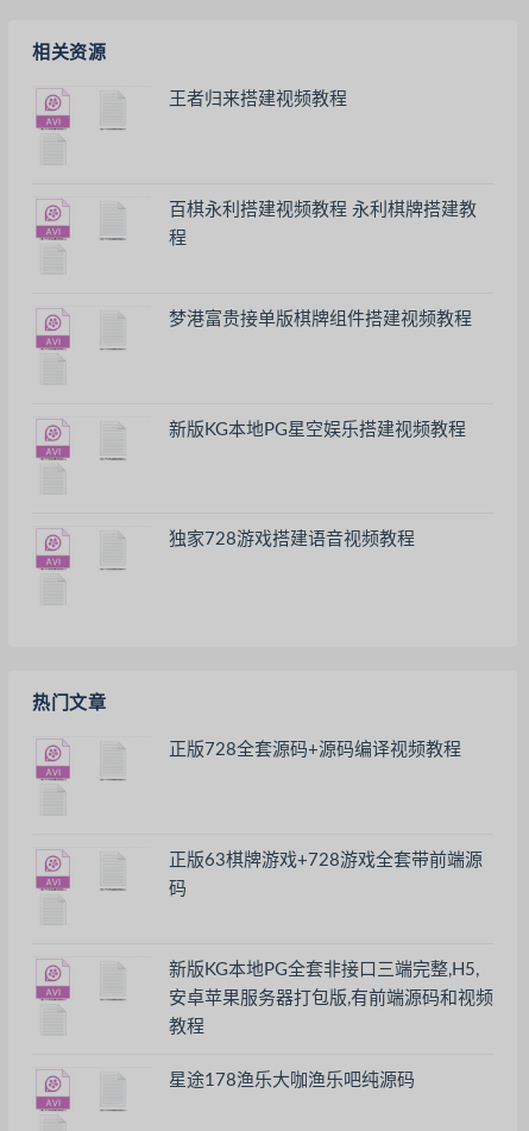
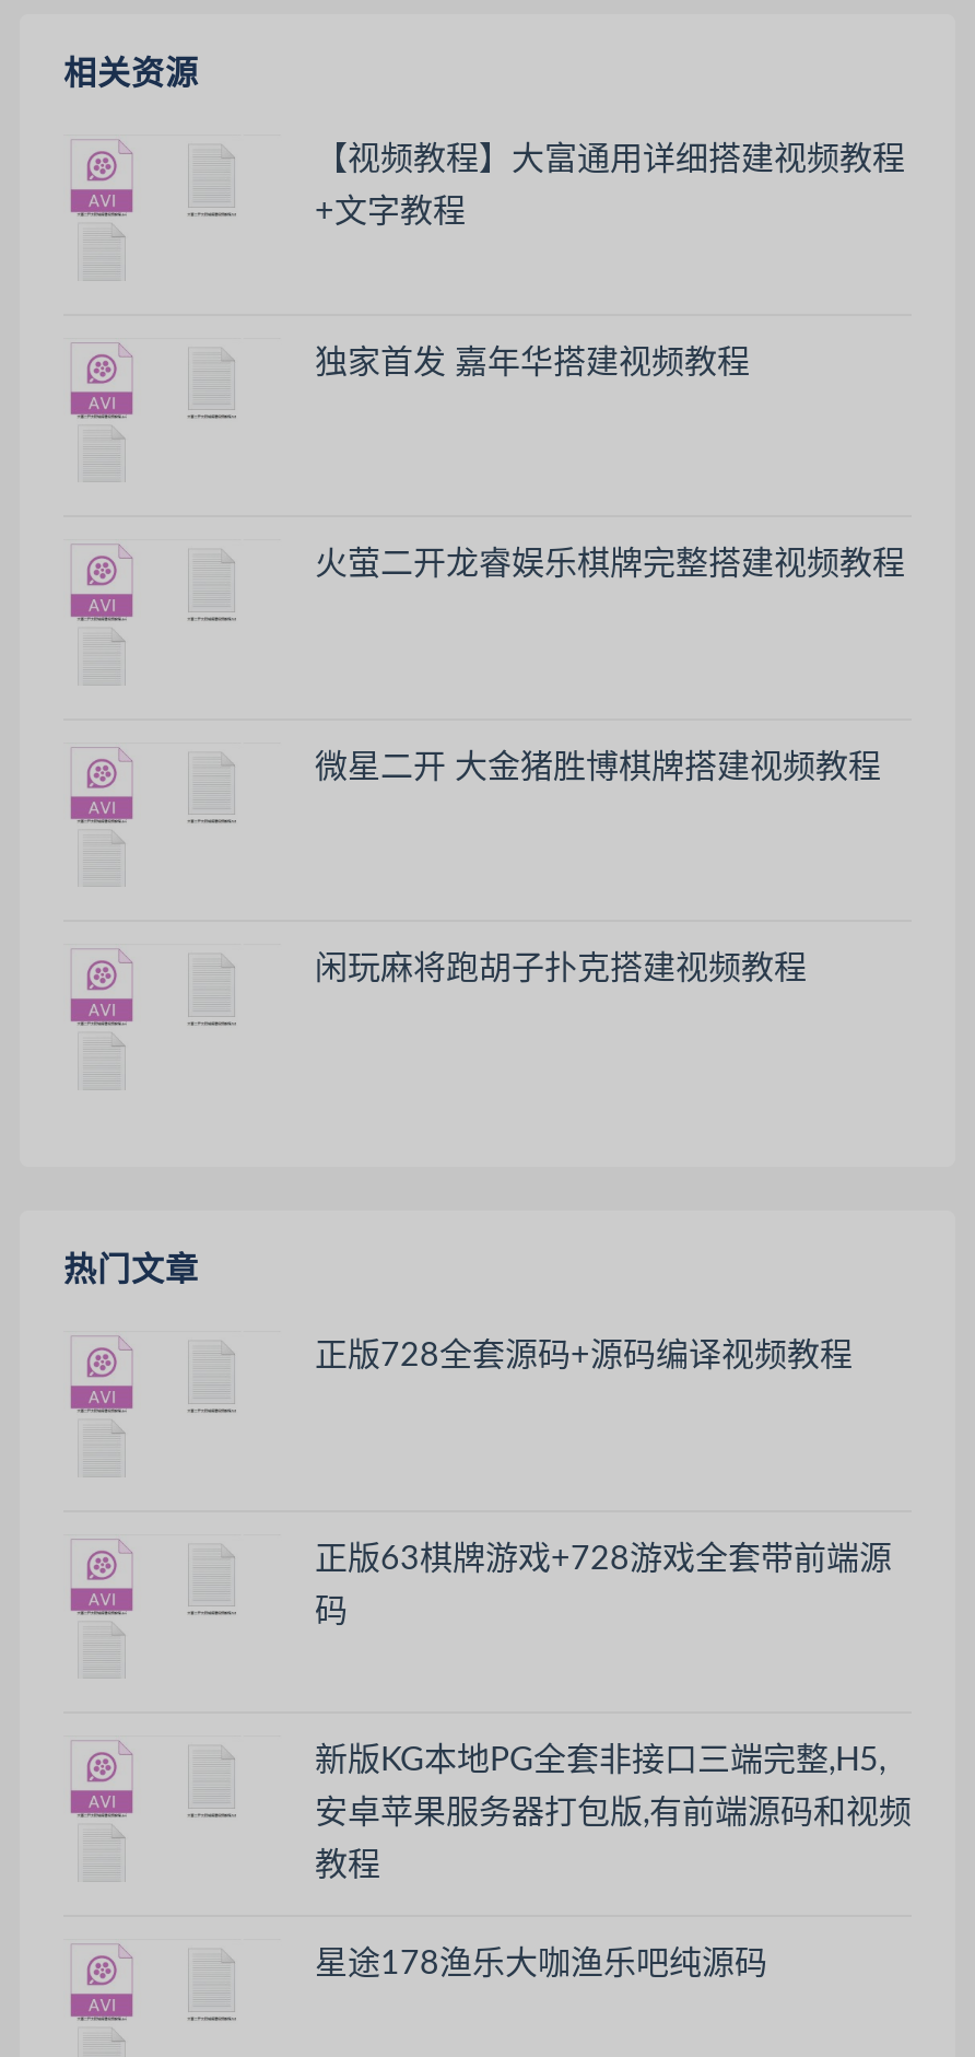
- 王者归来搭建视频教程
+ 【视频教程】大富通用详细搭建视频教程

- 百棋永利搭建视频教程 永利棋牌搭建教
+ +文字教程

- 程
+ 独家首发 嘉年华搭建视频教程

- 梦港富贵接单版棋牌组件搭建视频教程
+ 火萤二开龙睿娱乐棋牌完整搭建视频教程

- 新版KG本地PG星空娱乐搭建视频教程
+ 微星二开 大金猪胜博棋牌搭建视频教程

- 独家728游戏搭建语音视频教程
+ 闲玩麻将跑胡子扑克搭建视频教程
